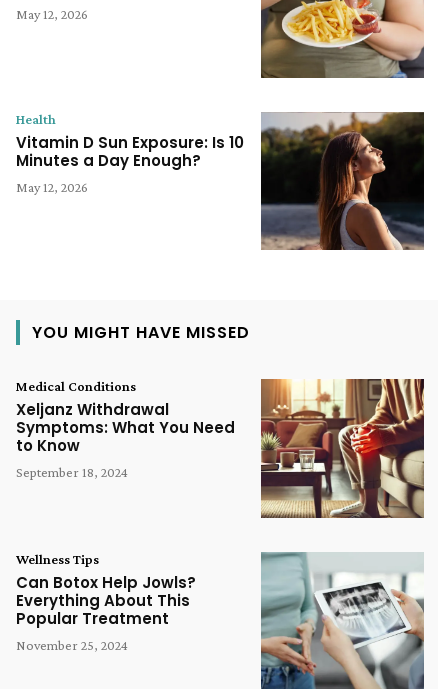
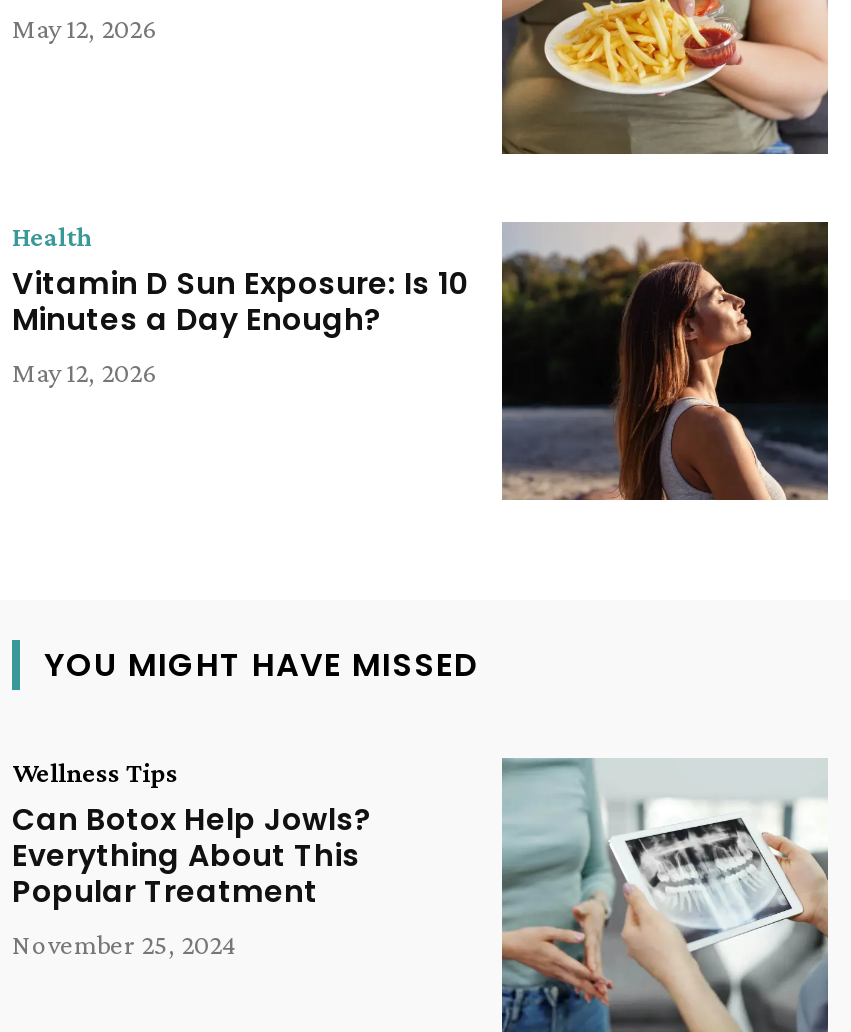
- [image]
- Medical Conditions
- Xeljanz Withdrawal
- Symptoms: What You Need
- to Know
- September 18, 2024
